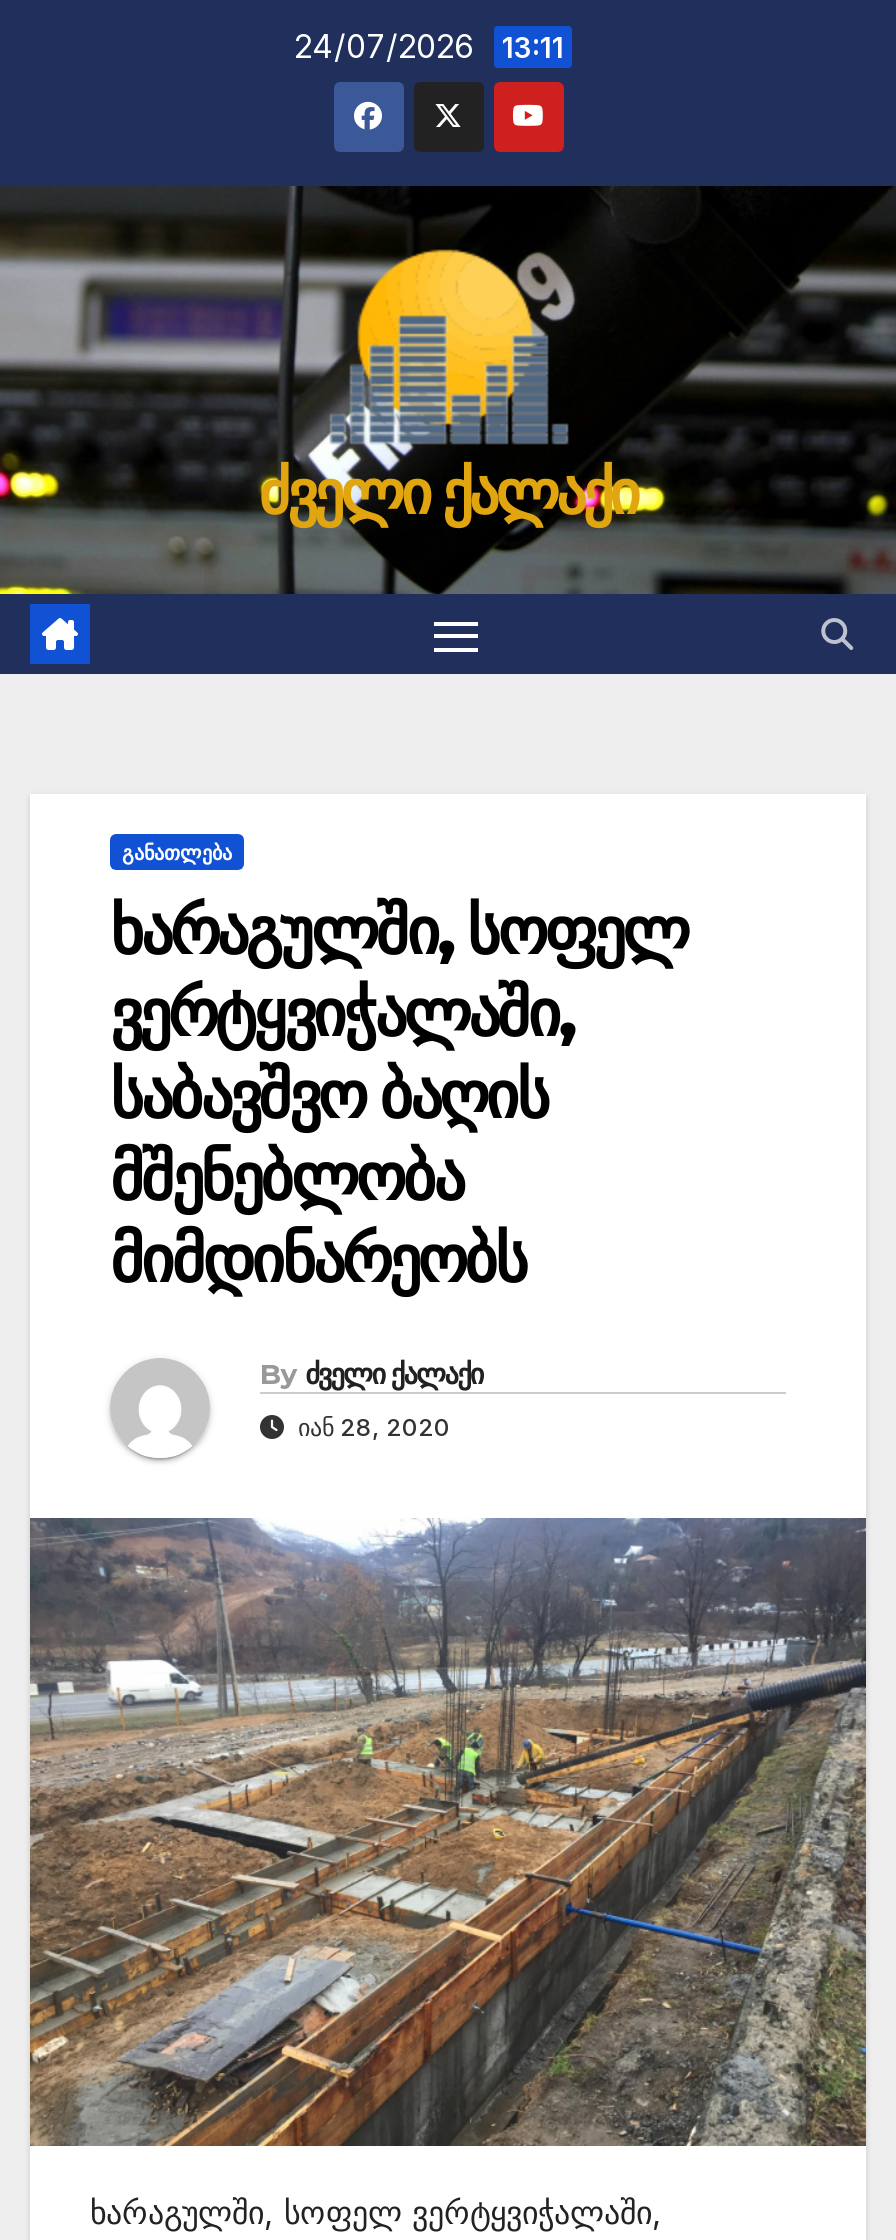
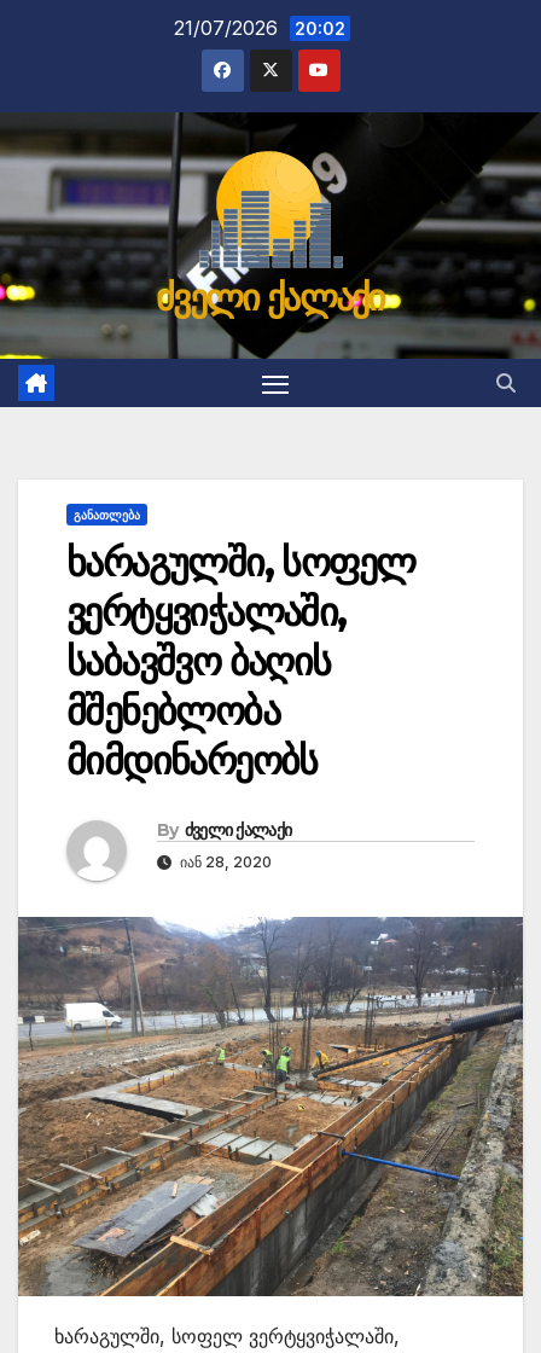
- 24/07/2026 13:11
+ 21/07/2026 20:02
